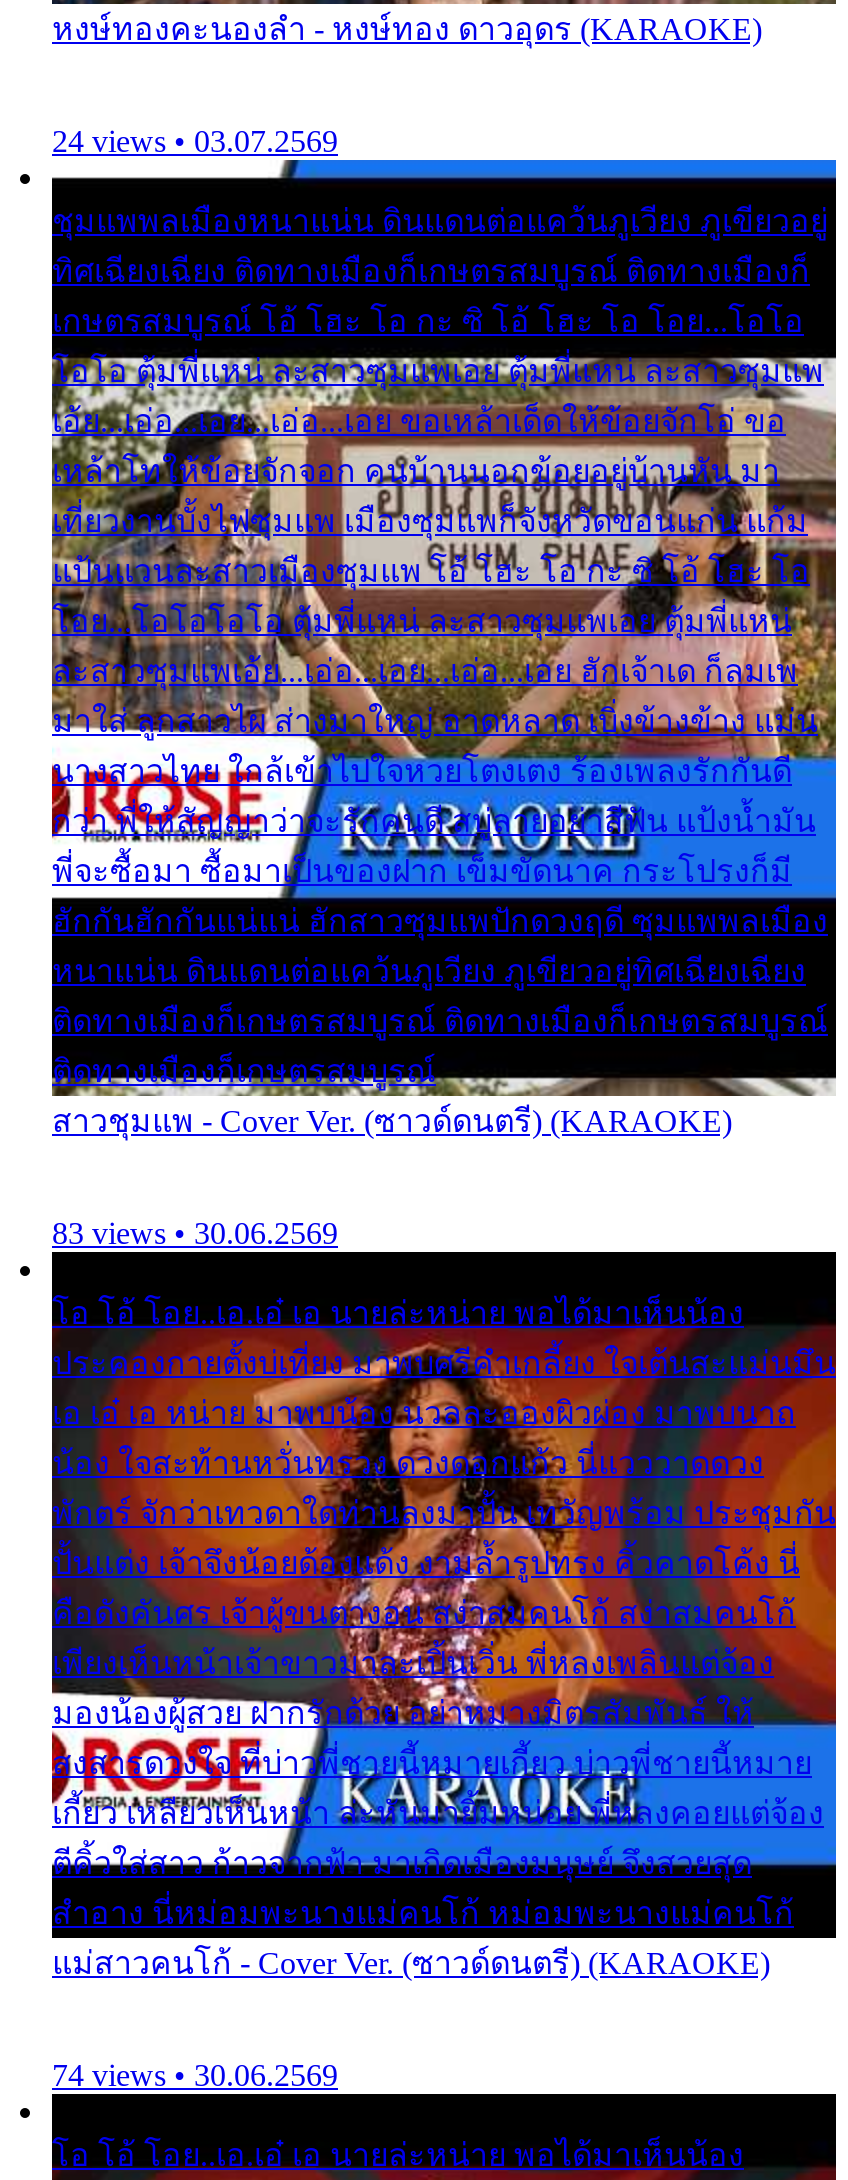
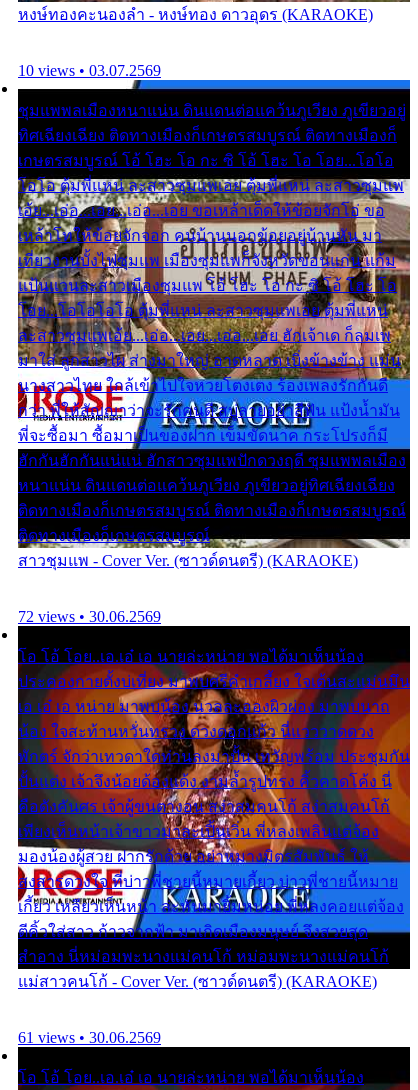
- 24 views • 03.07.2569
+ 10 views • 03.07.2569

- 83 views • 30.06.2569
+ 72 views • 30.06.2569

- 74 views • 30.06.2569
+ 61 views • 30.06.2569
